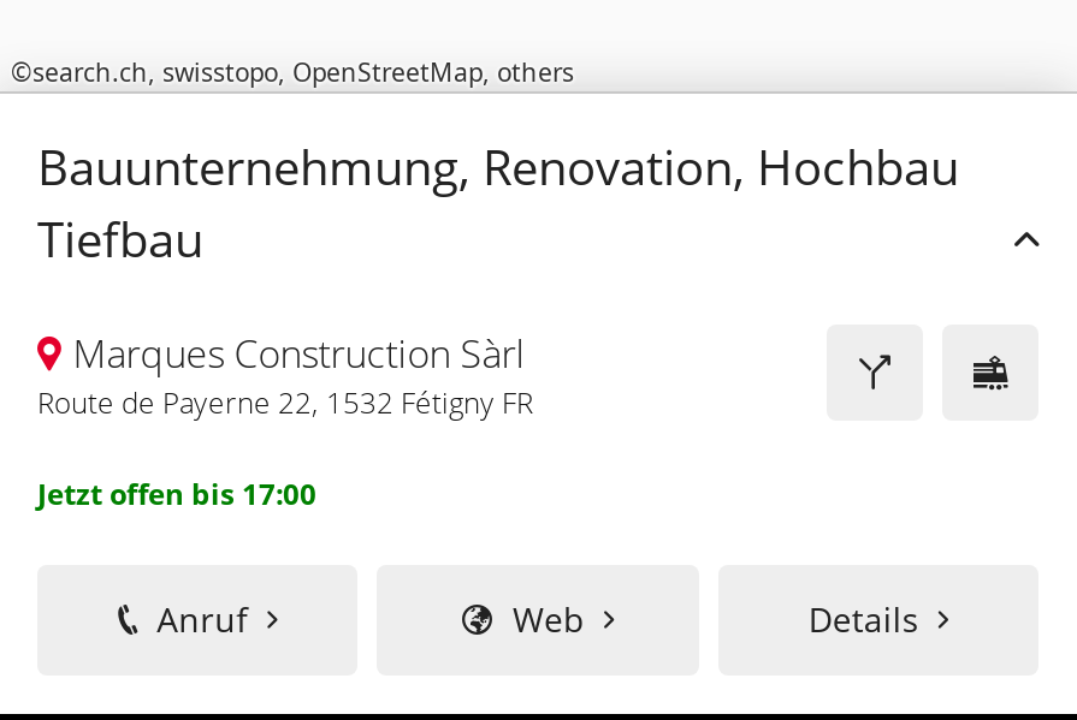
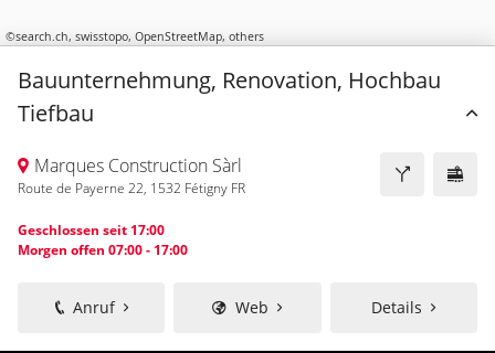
- Jetzt offen bis 17:00
+ Geschlossen seit 17:00
+ Morgen offen 07:00 - 17:00
